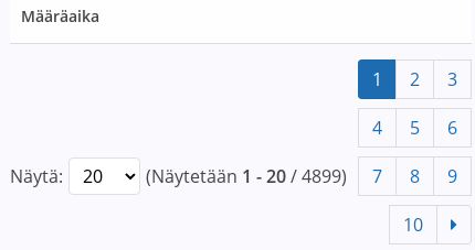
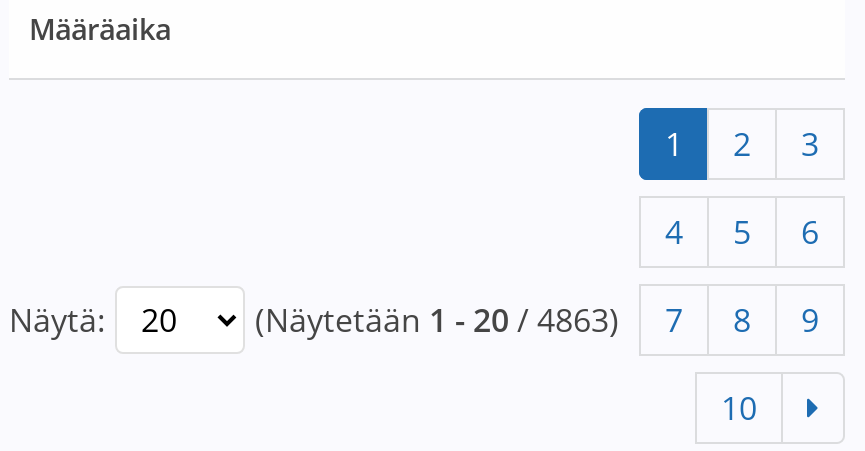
- (Näytetään 1 - 20 / 4899) 7 8 9
+ (Näytetään 1 - 20 / 4863) 7 8 9
